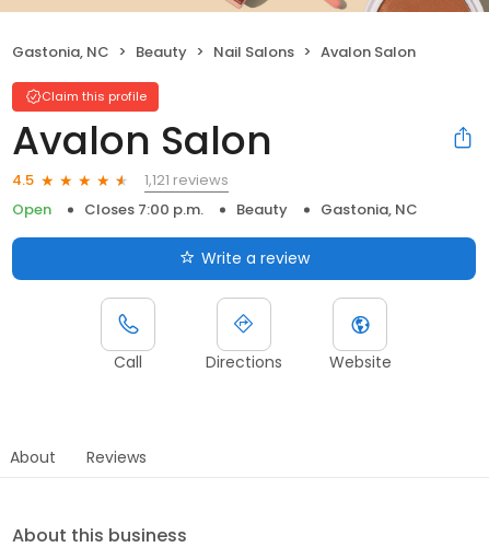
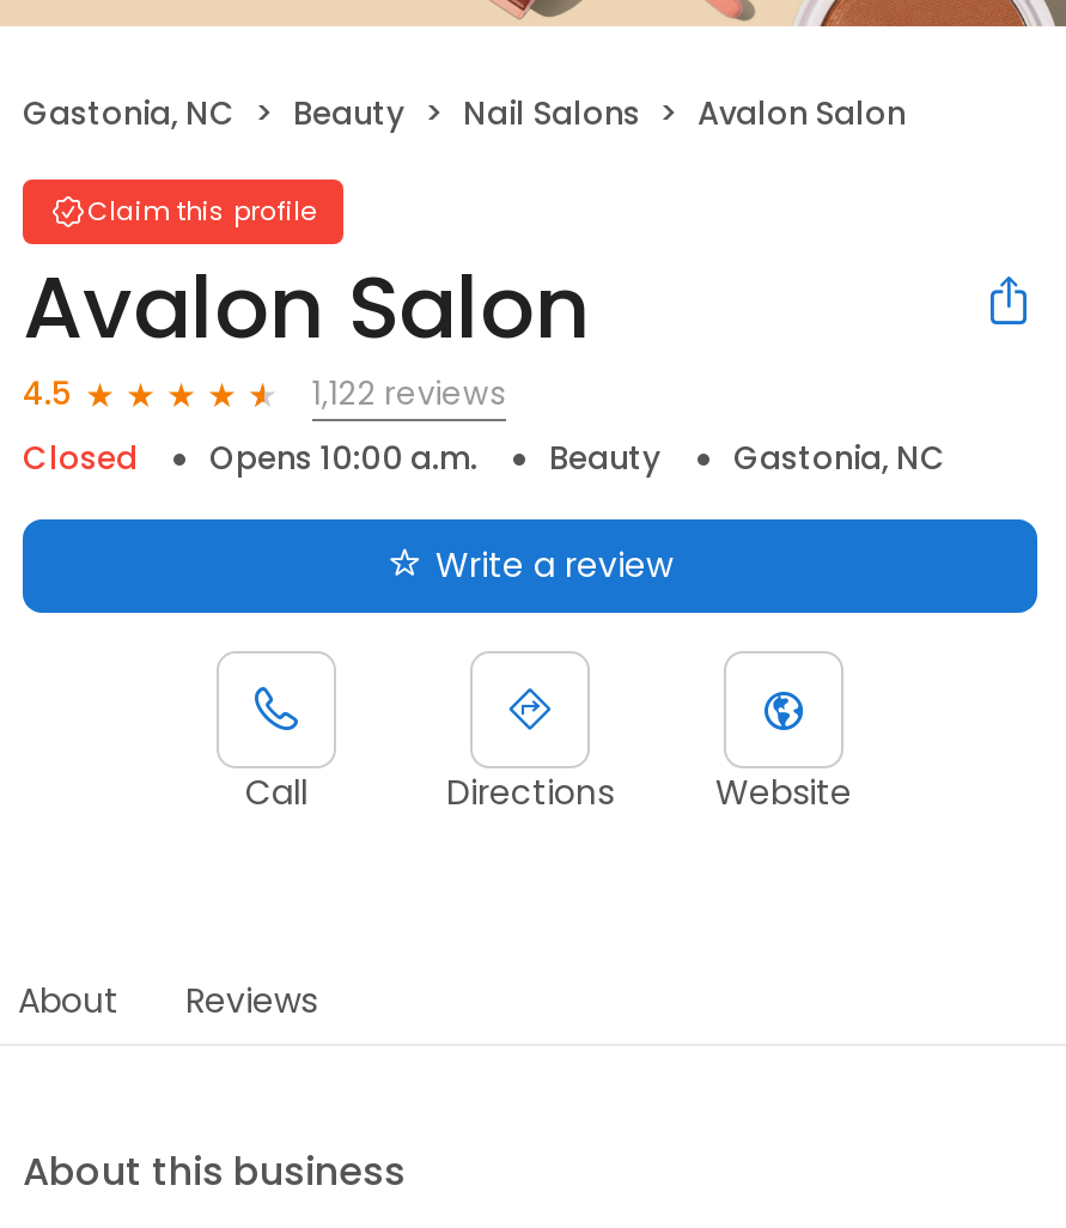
- 1,121 reviews
- Open
- Closes 7:00 p.m.
+ 1,122 reviews
+ Closed
+ Opens 10:00 a.m.
